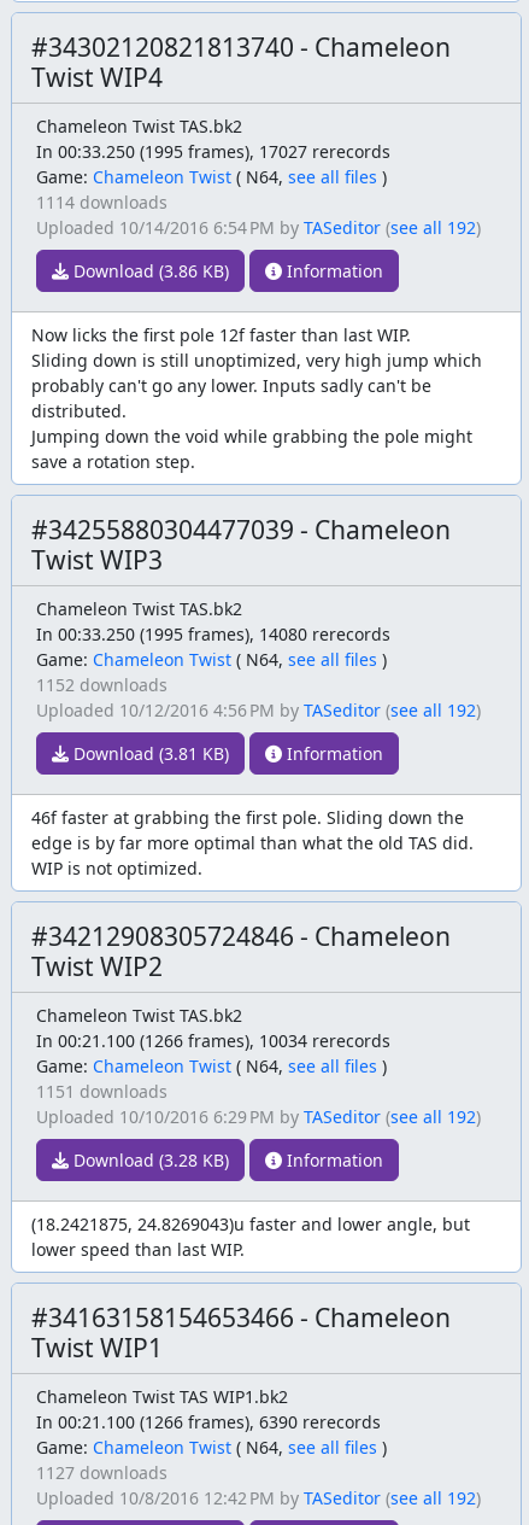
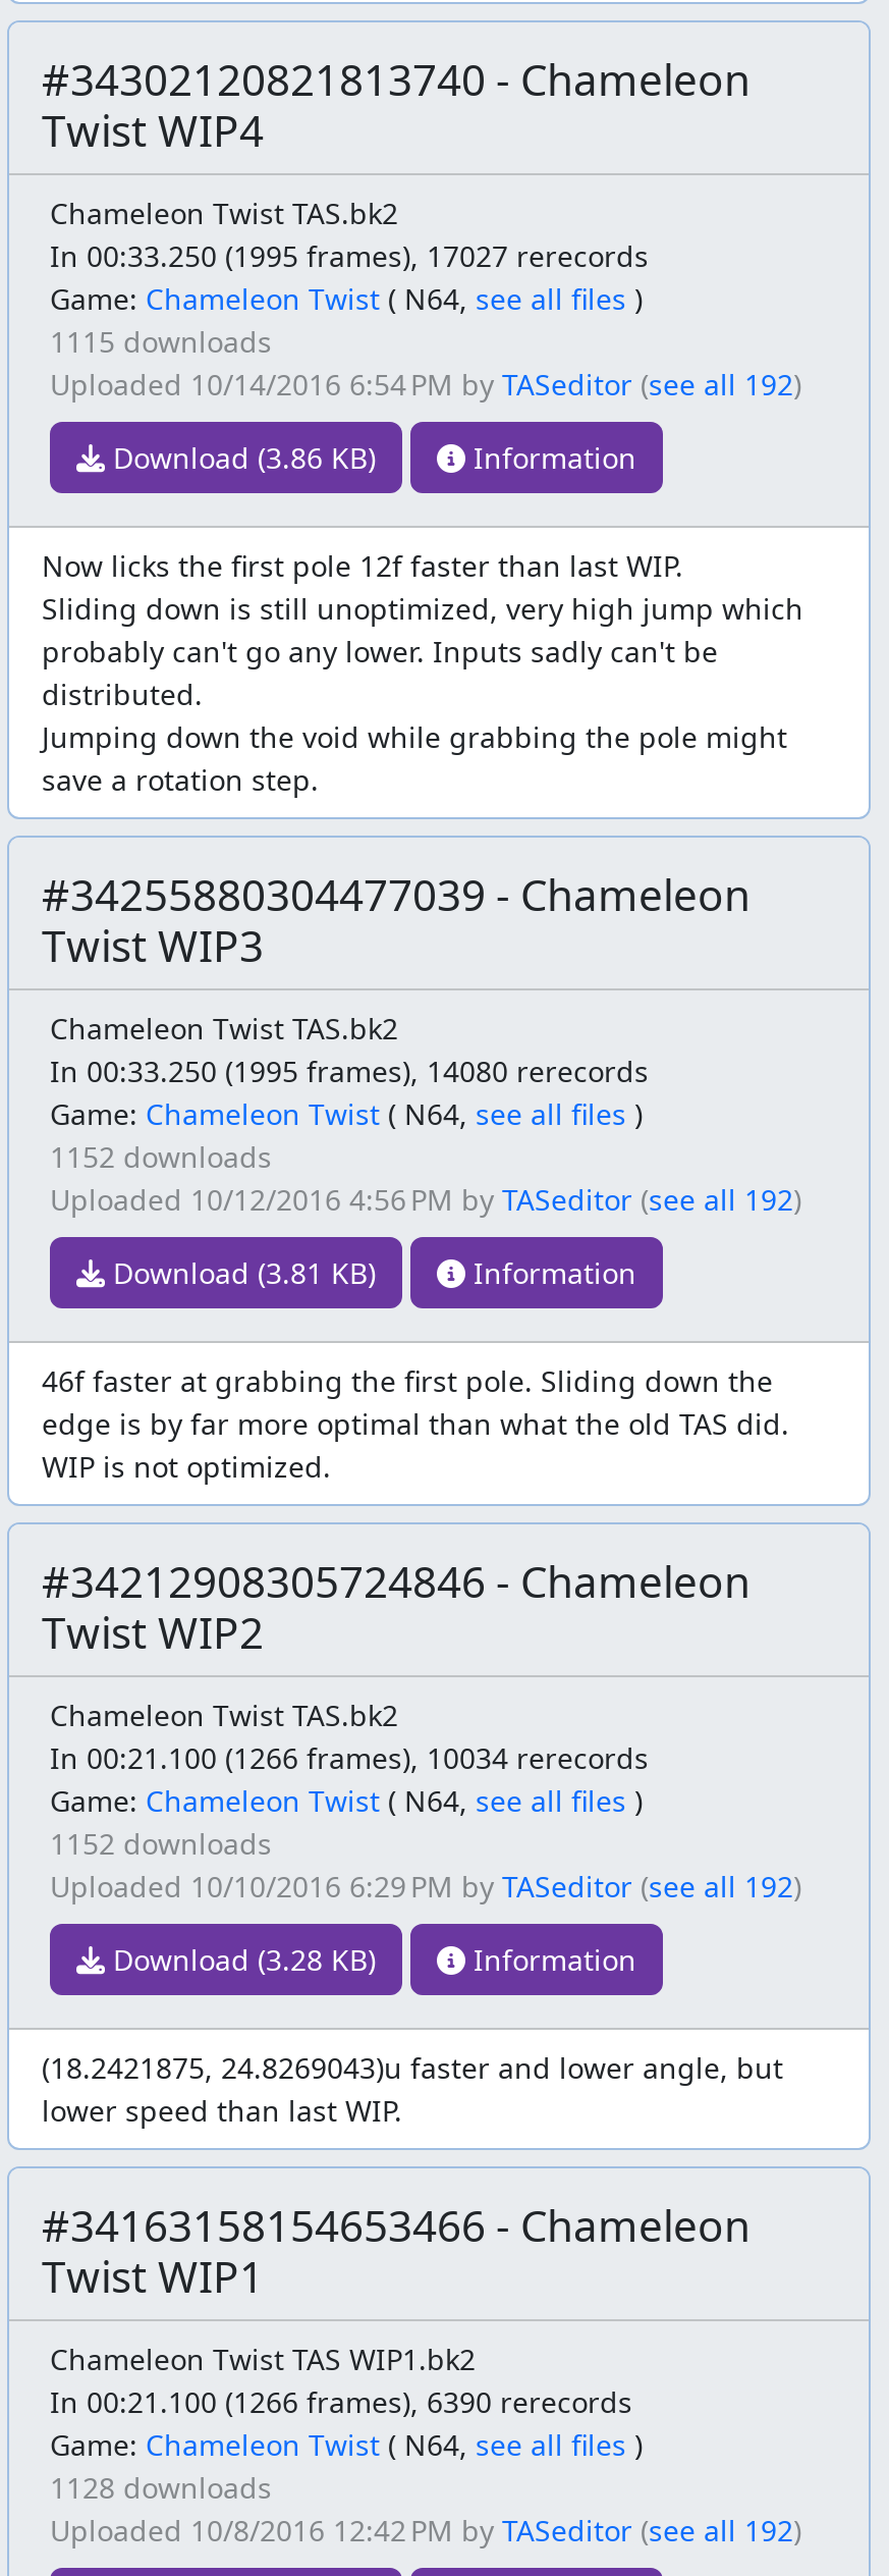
- 1114 downloads
+ 1115 downloads

- 1151 downloads
+ 1152 downloads

- 1127 downloads
+ 1128 downloads
